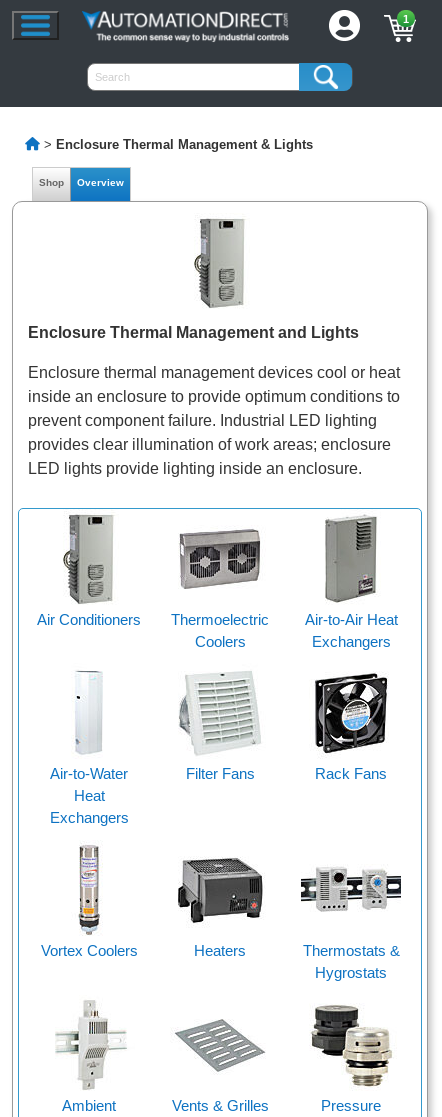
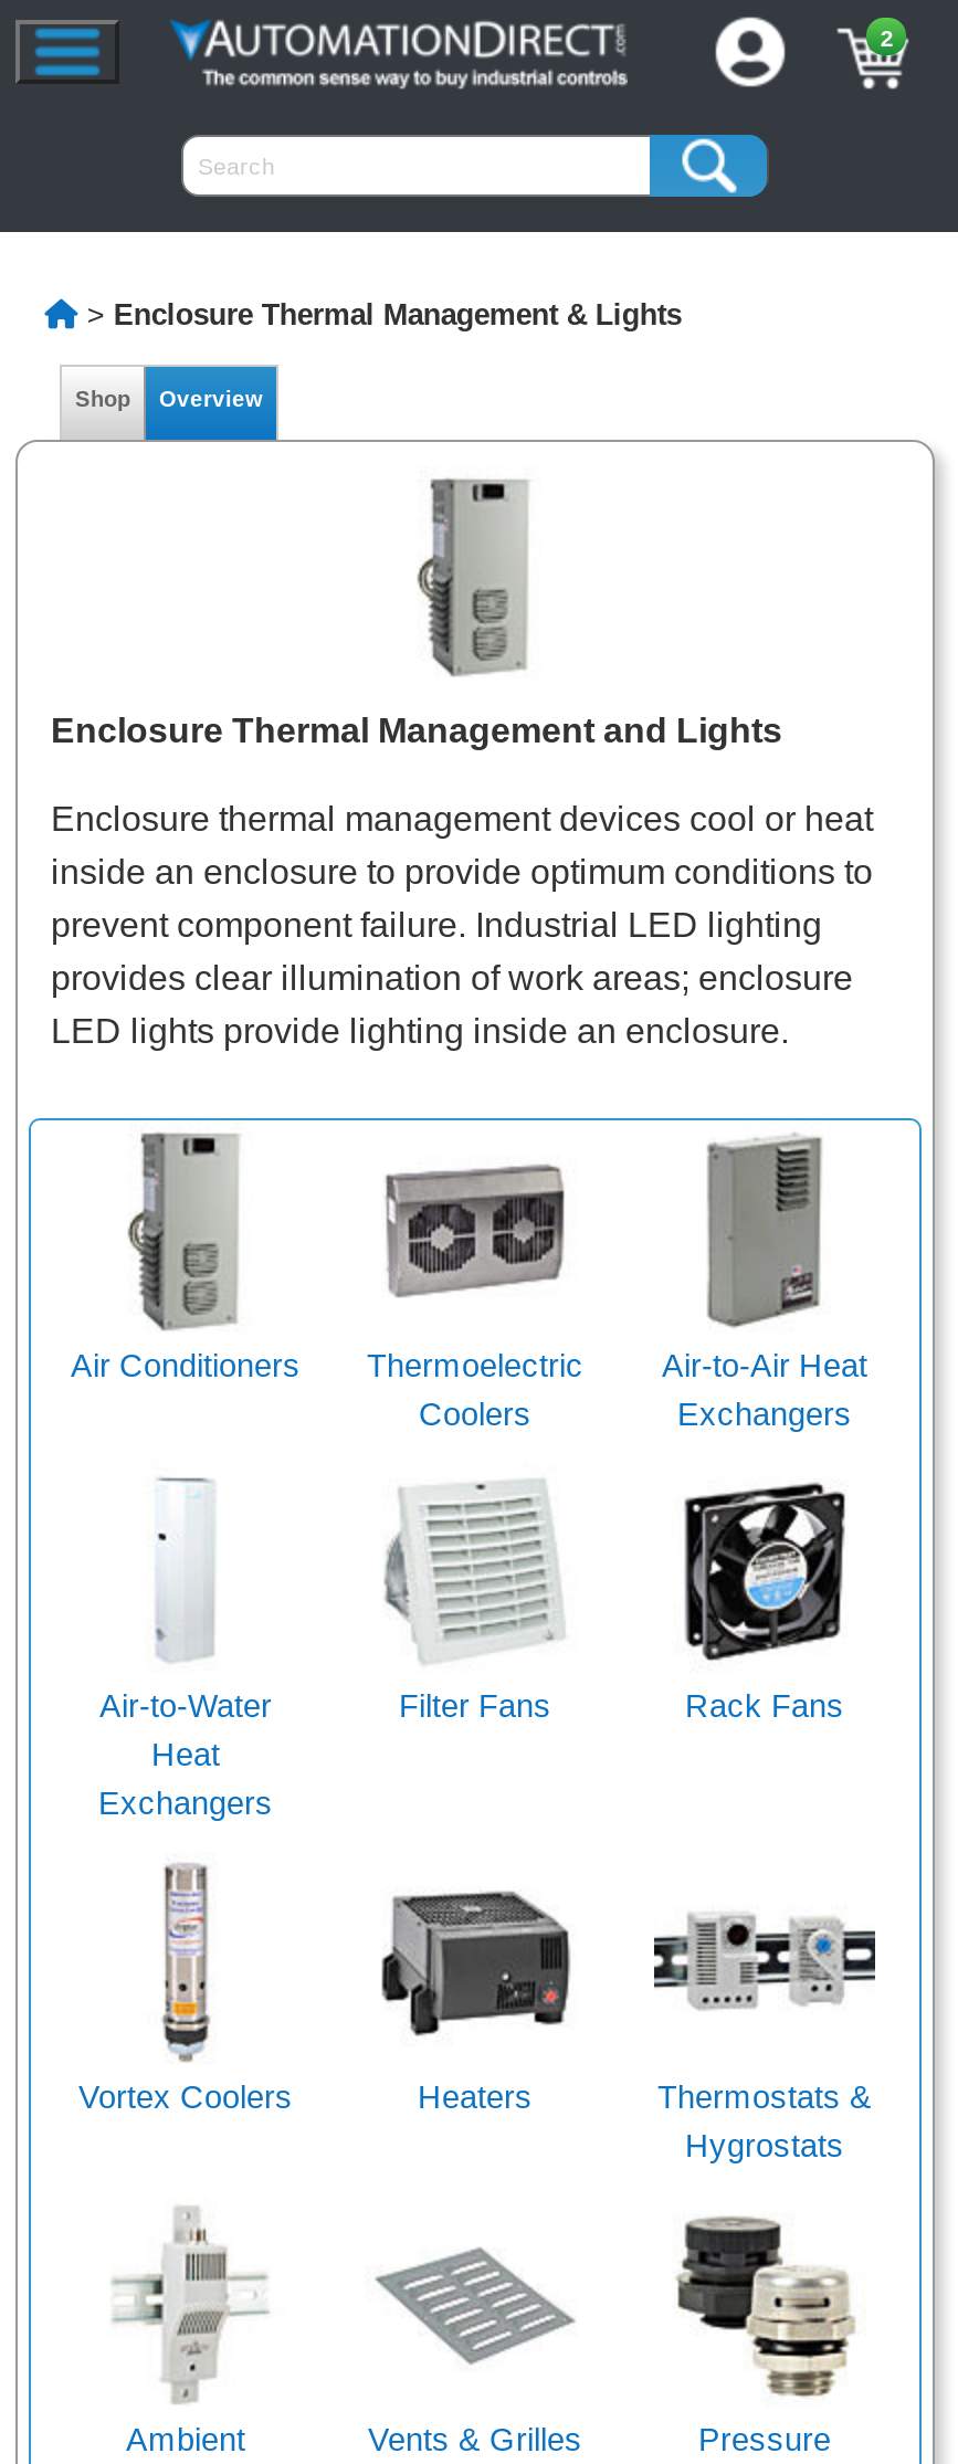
- 1
+ 2
